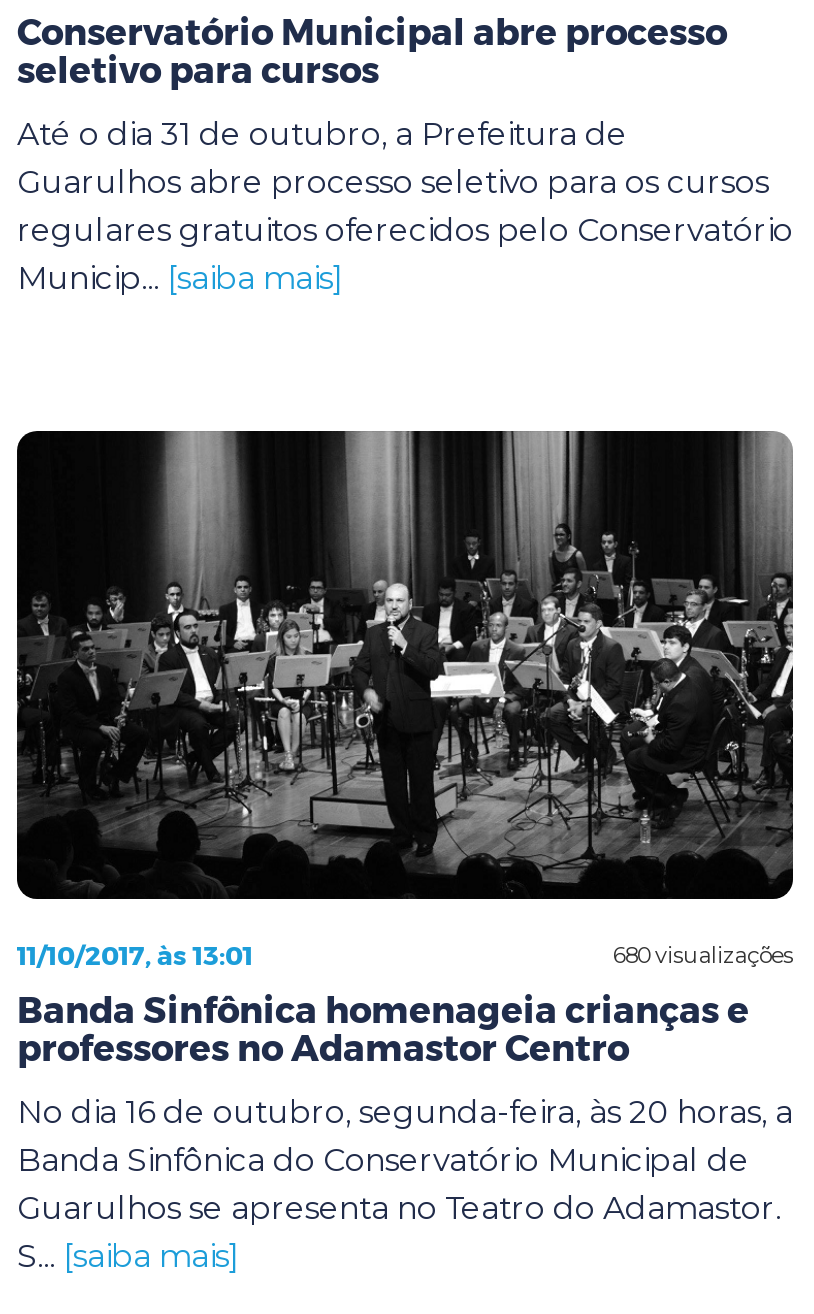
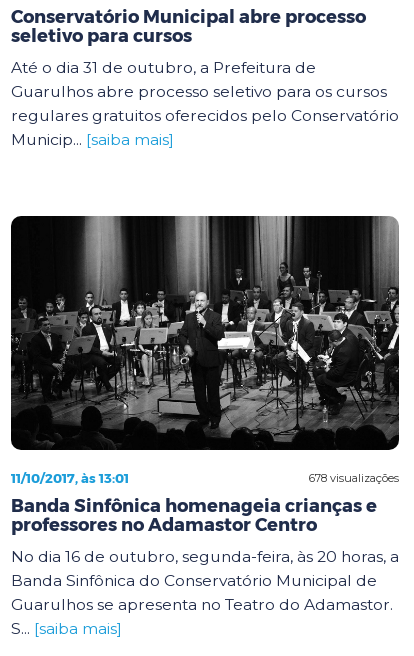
- 680 visualizações
+ 678 visualizações
